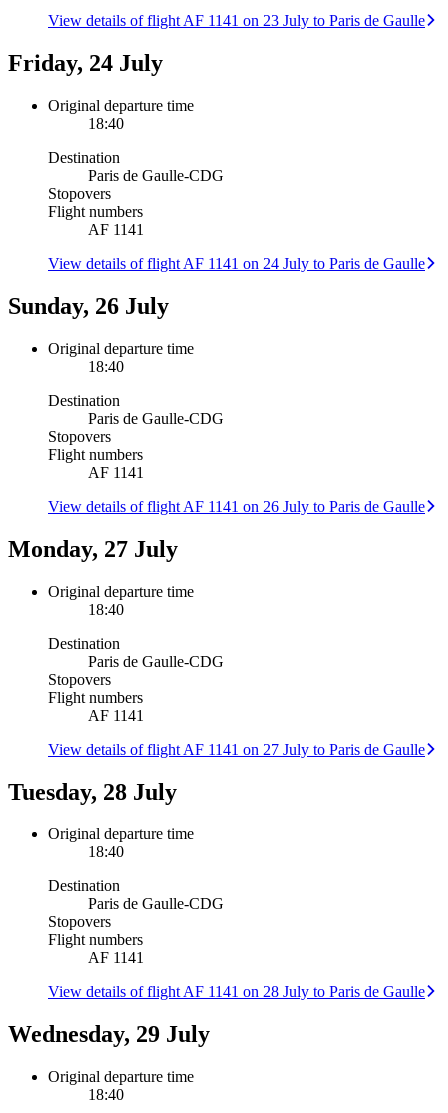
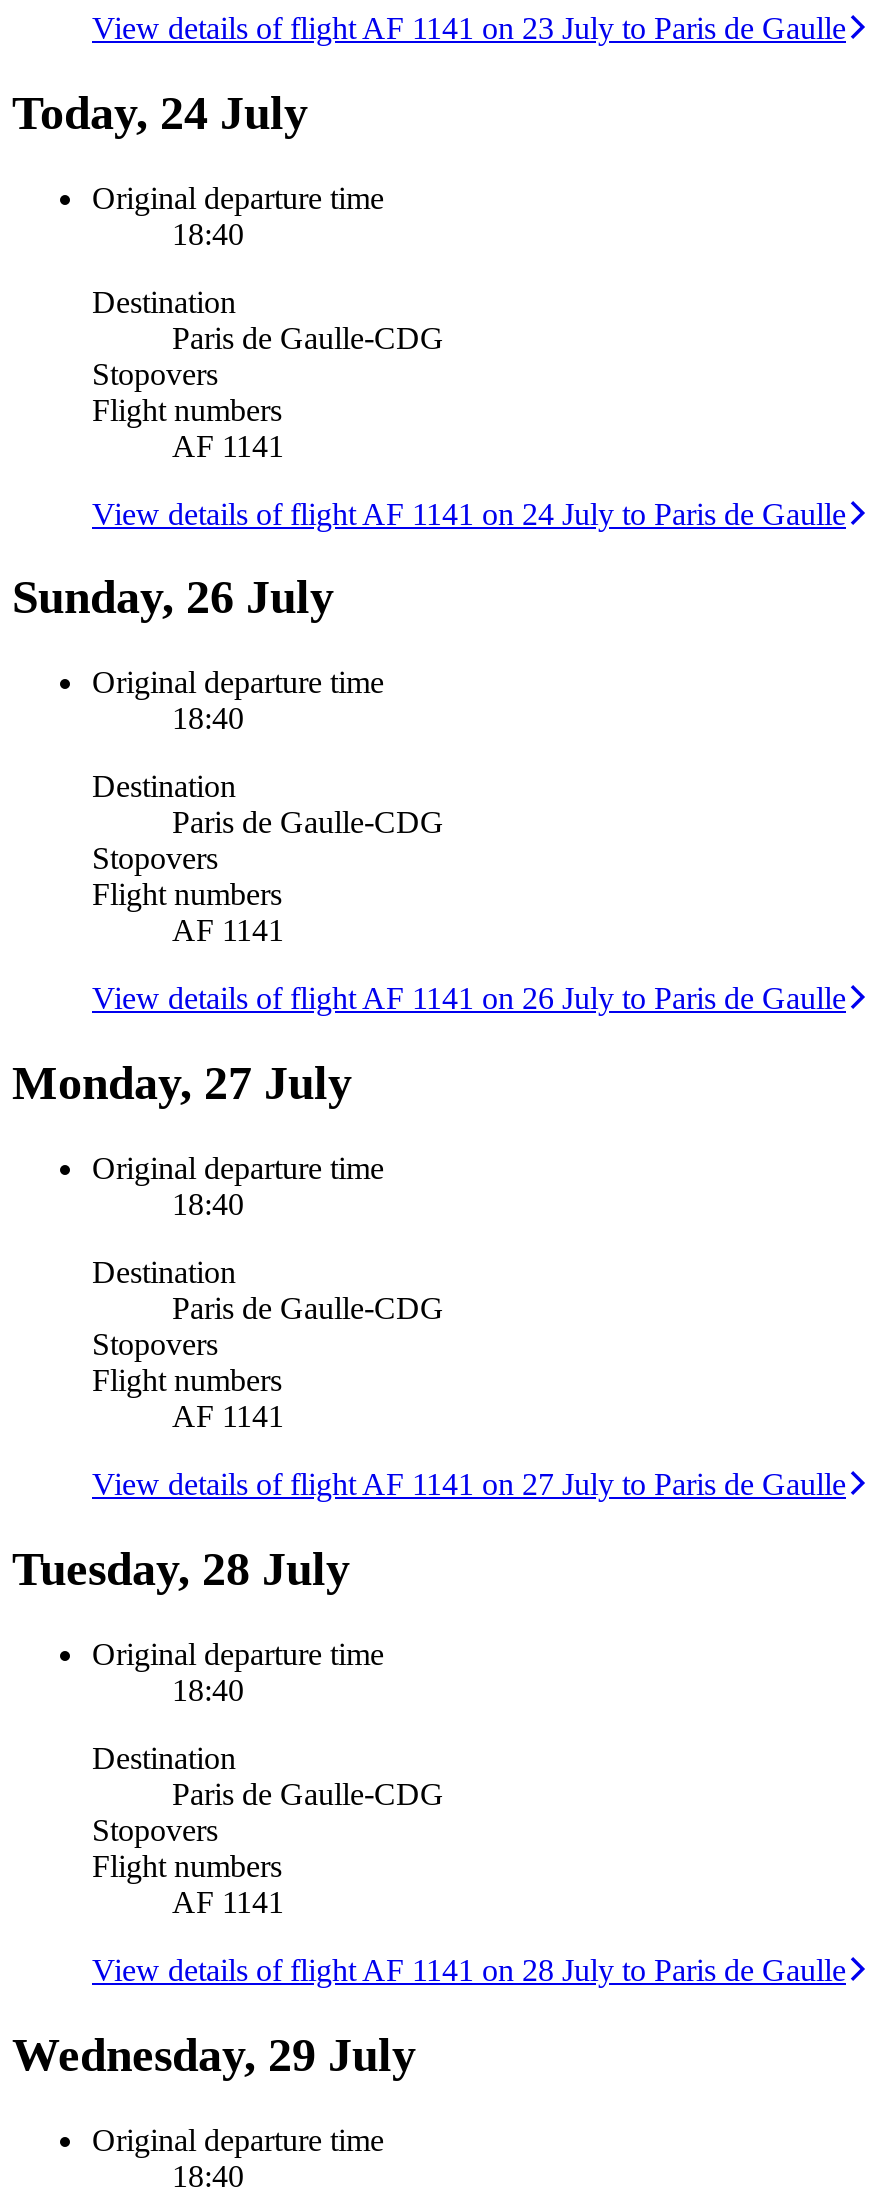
- Friday, 24 July
+ Today, 24 July
